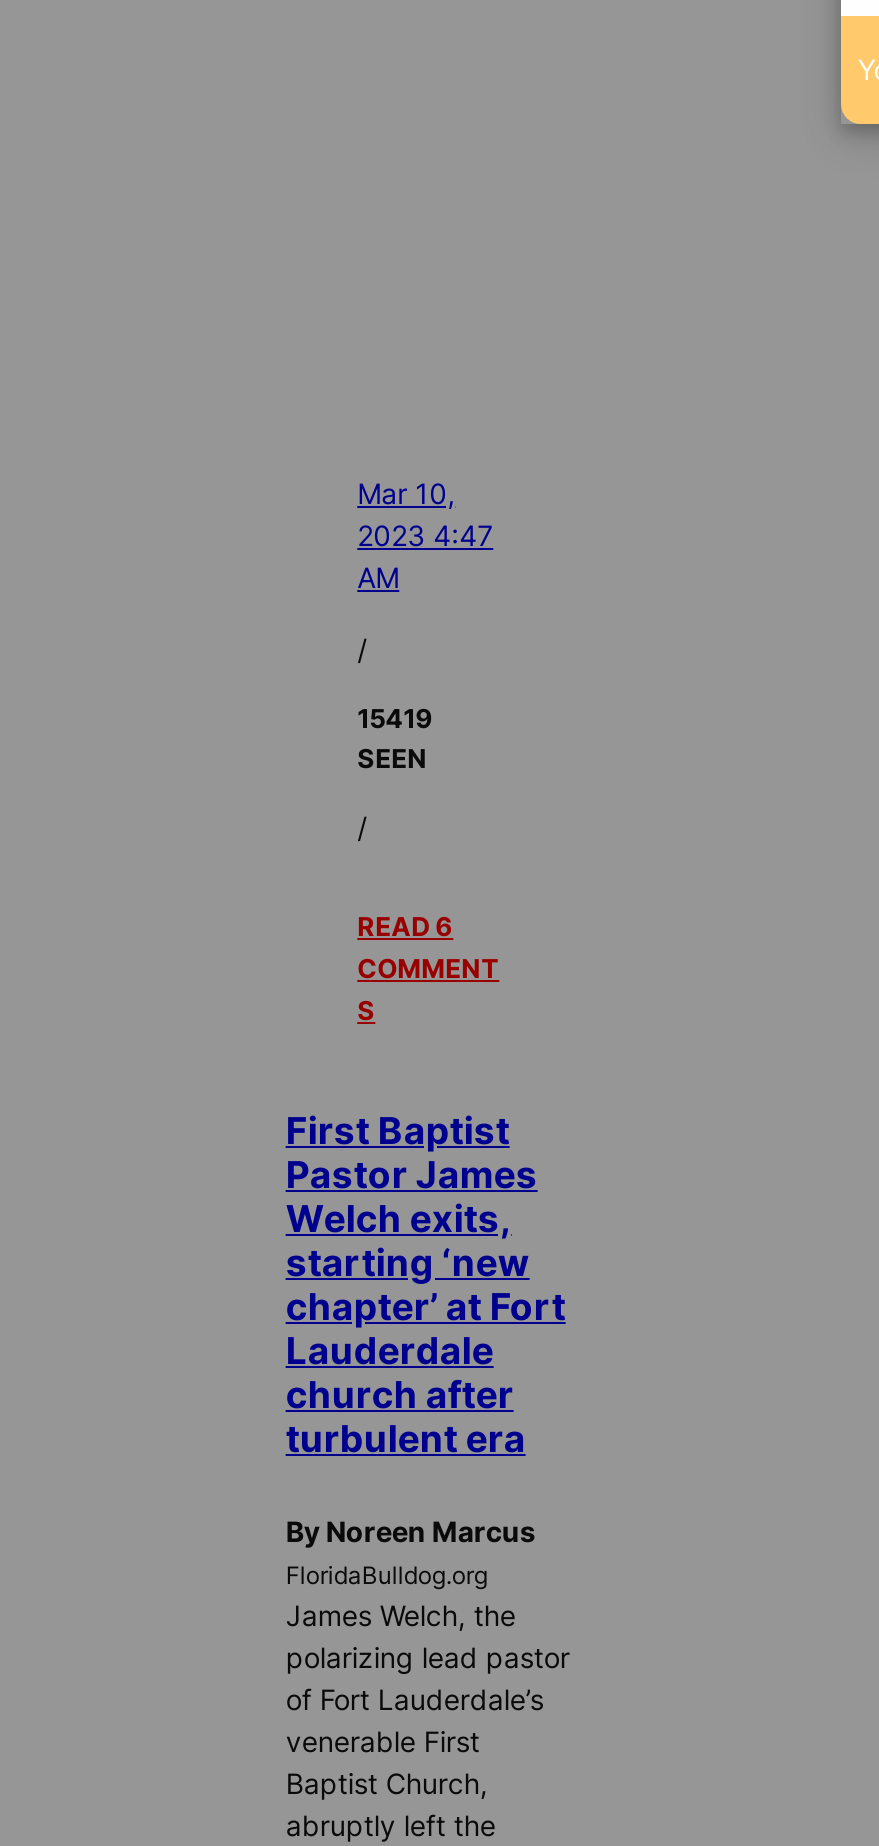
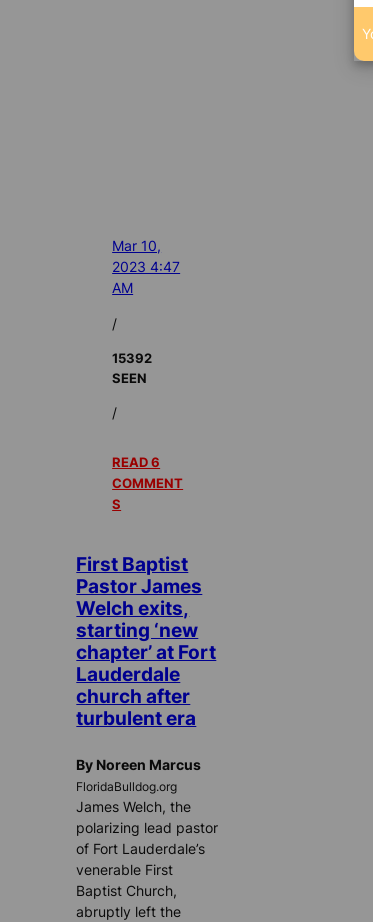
- 15419
+ 15392
